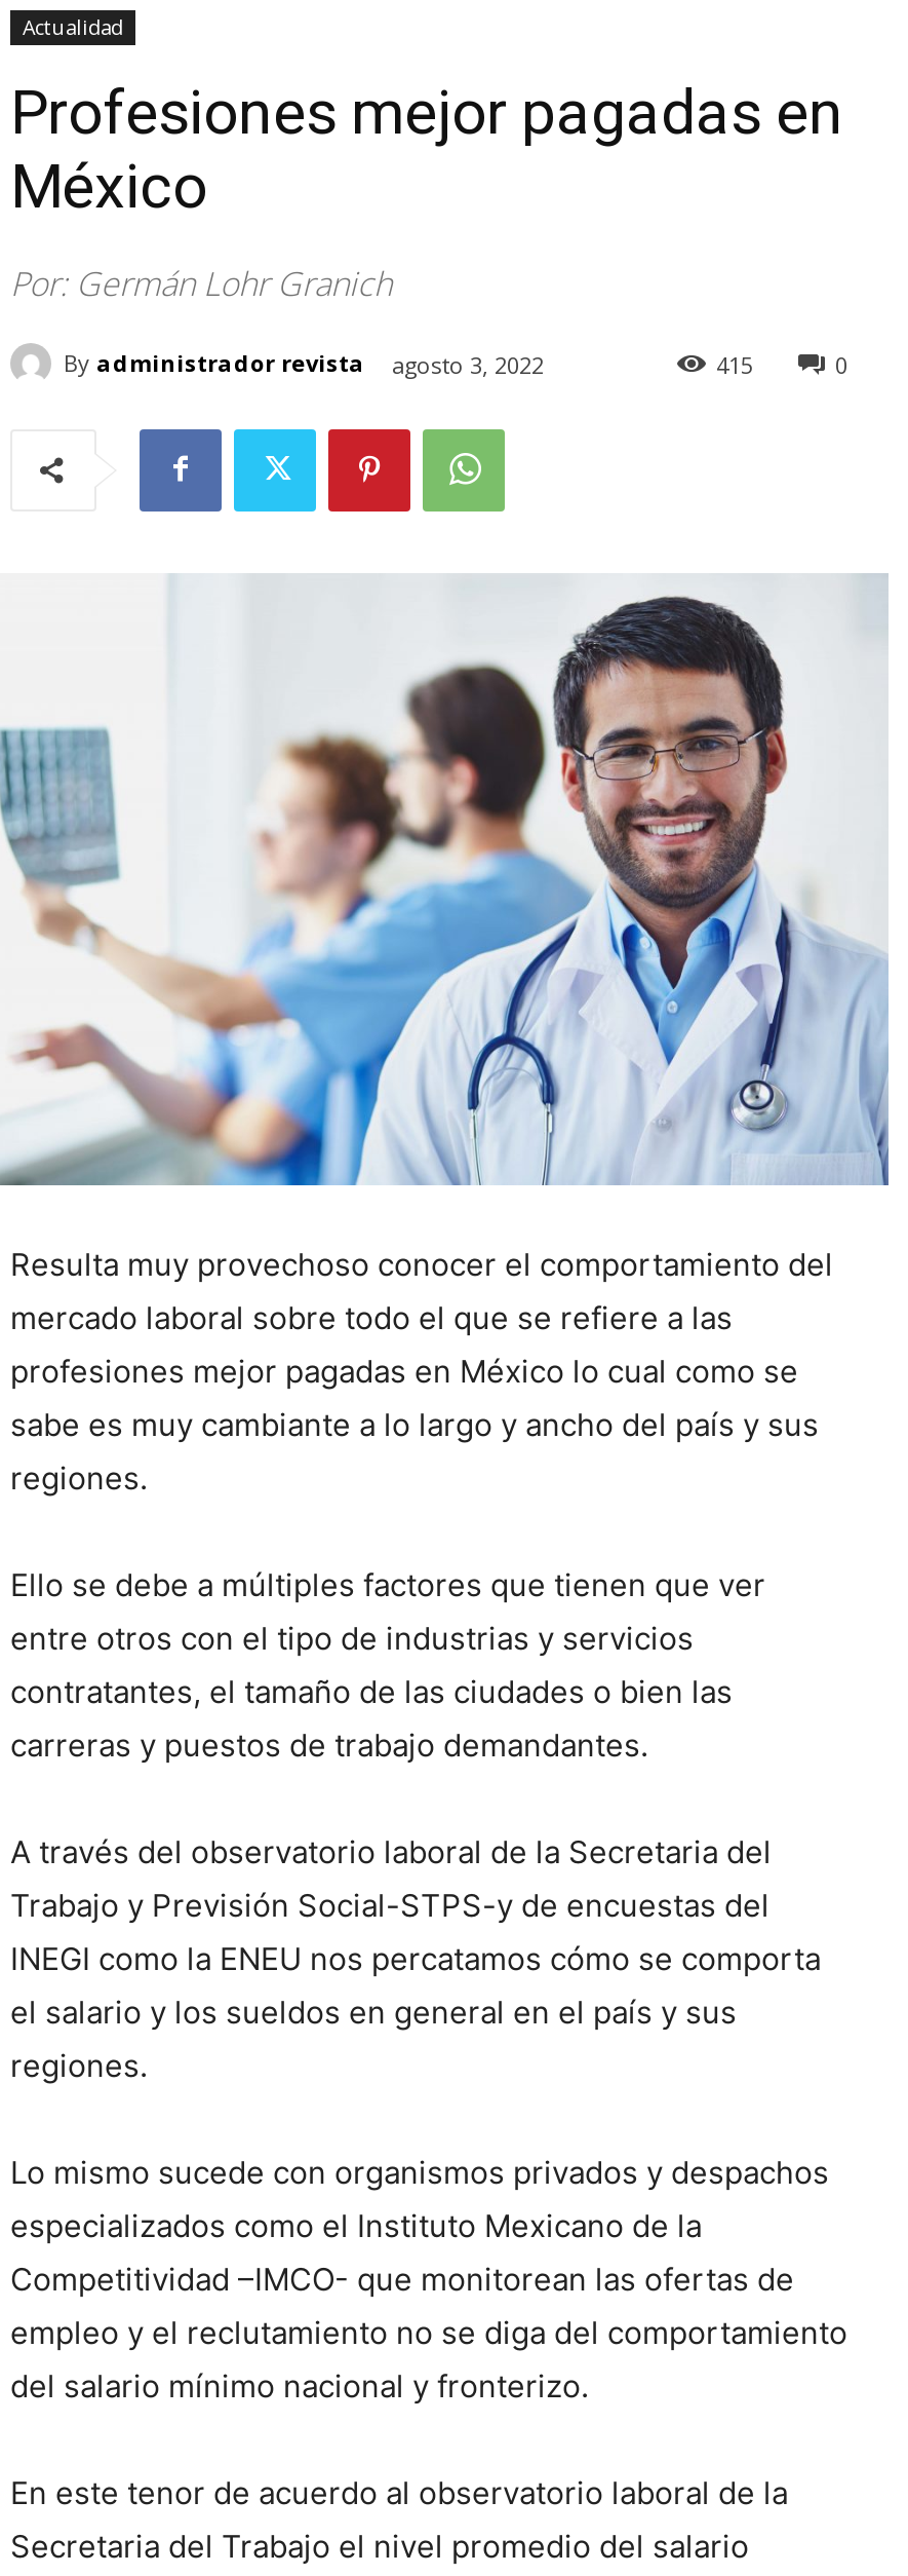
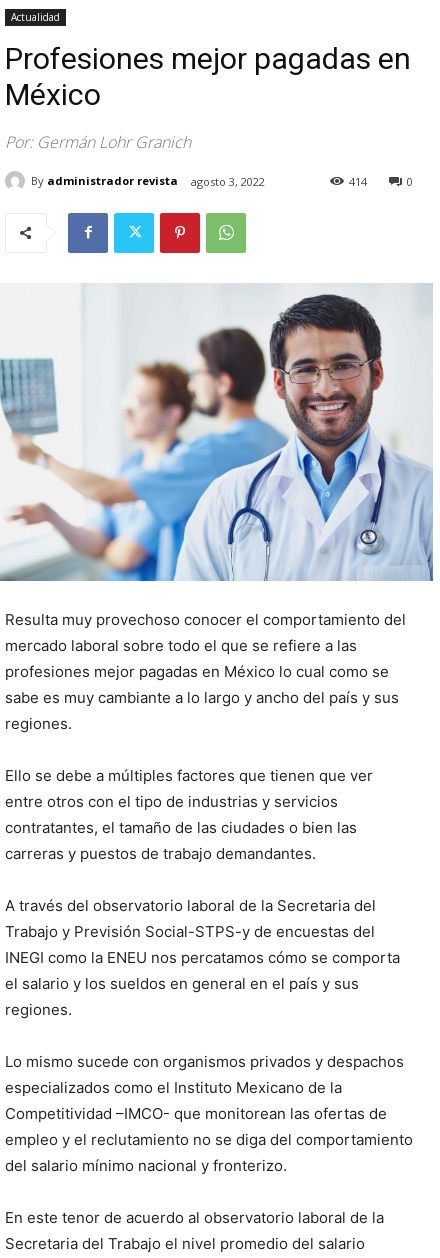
- 415
+ 414
